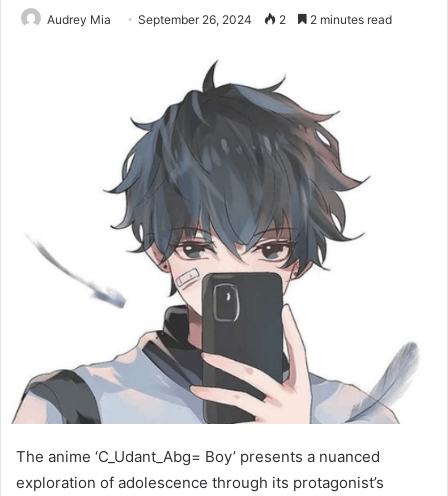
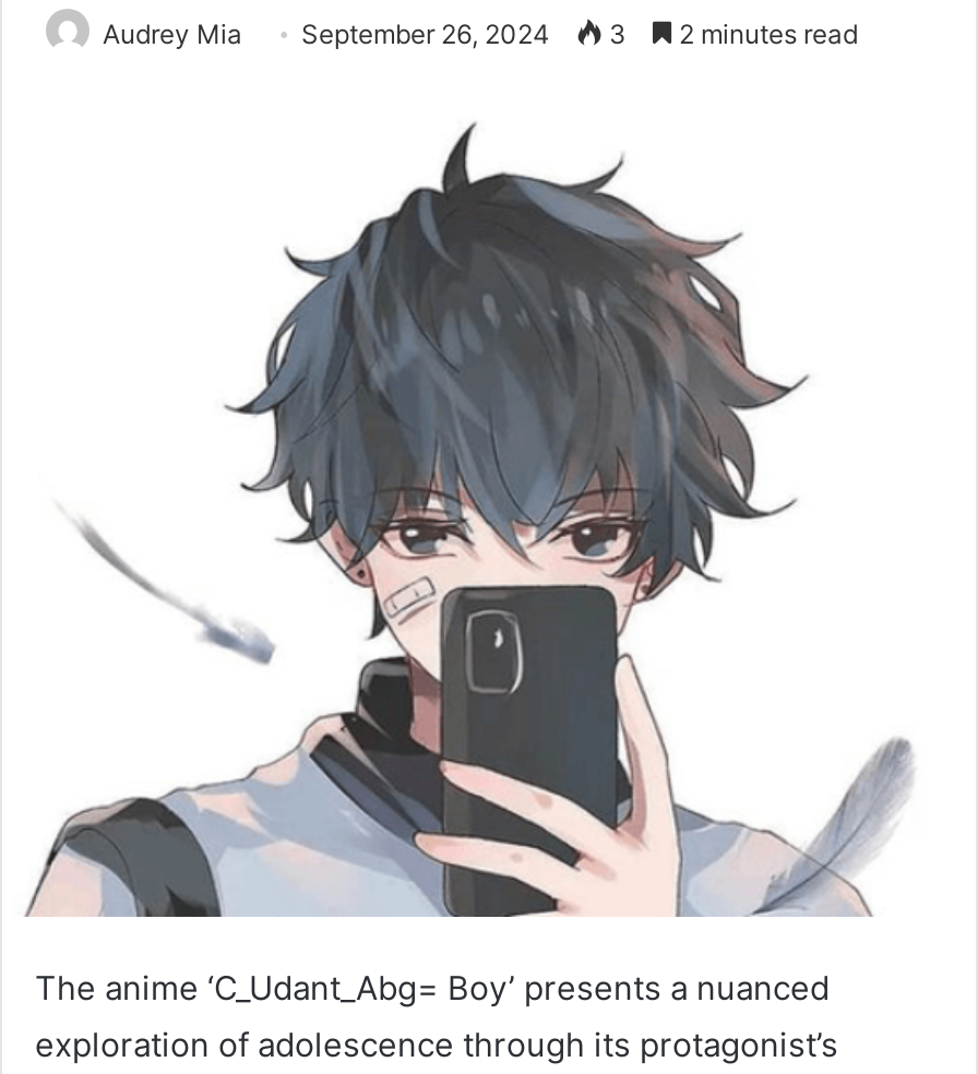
- Audrey Mia September 26, 2024 2 2 minutes read
+ Audrey Mia September 26, 2024 3 2 minutes read
